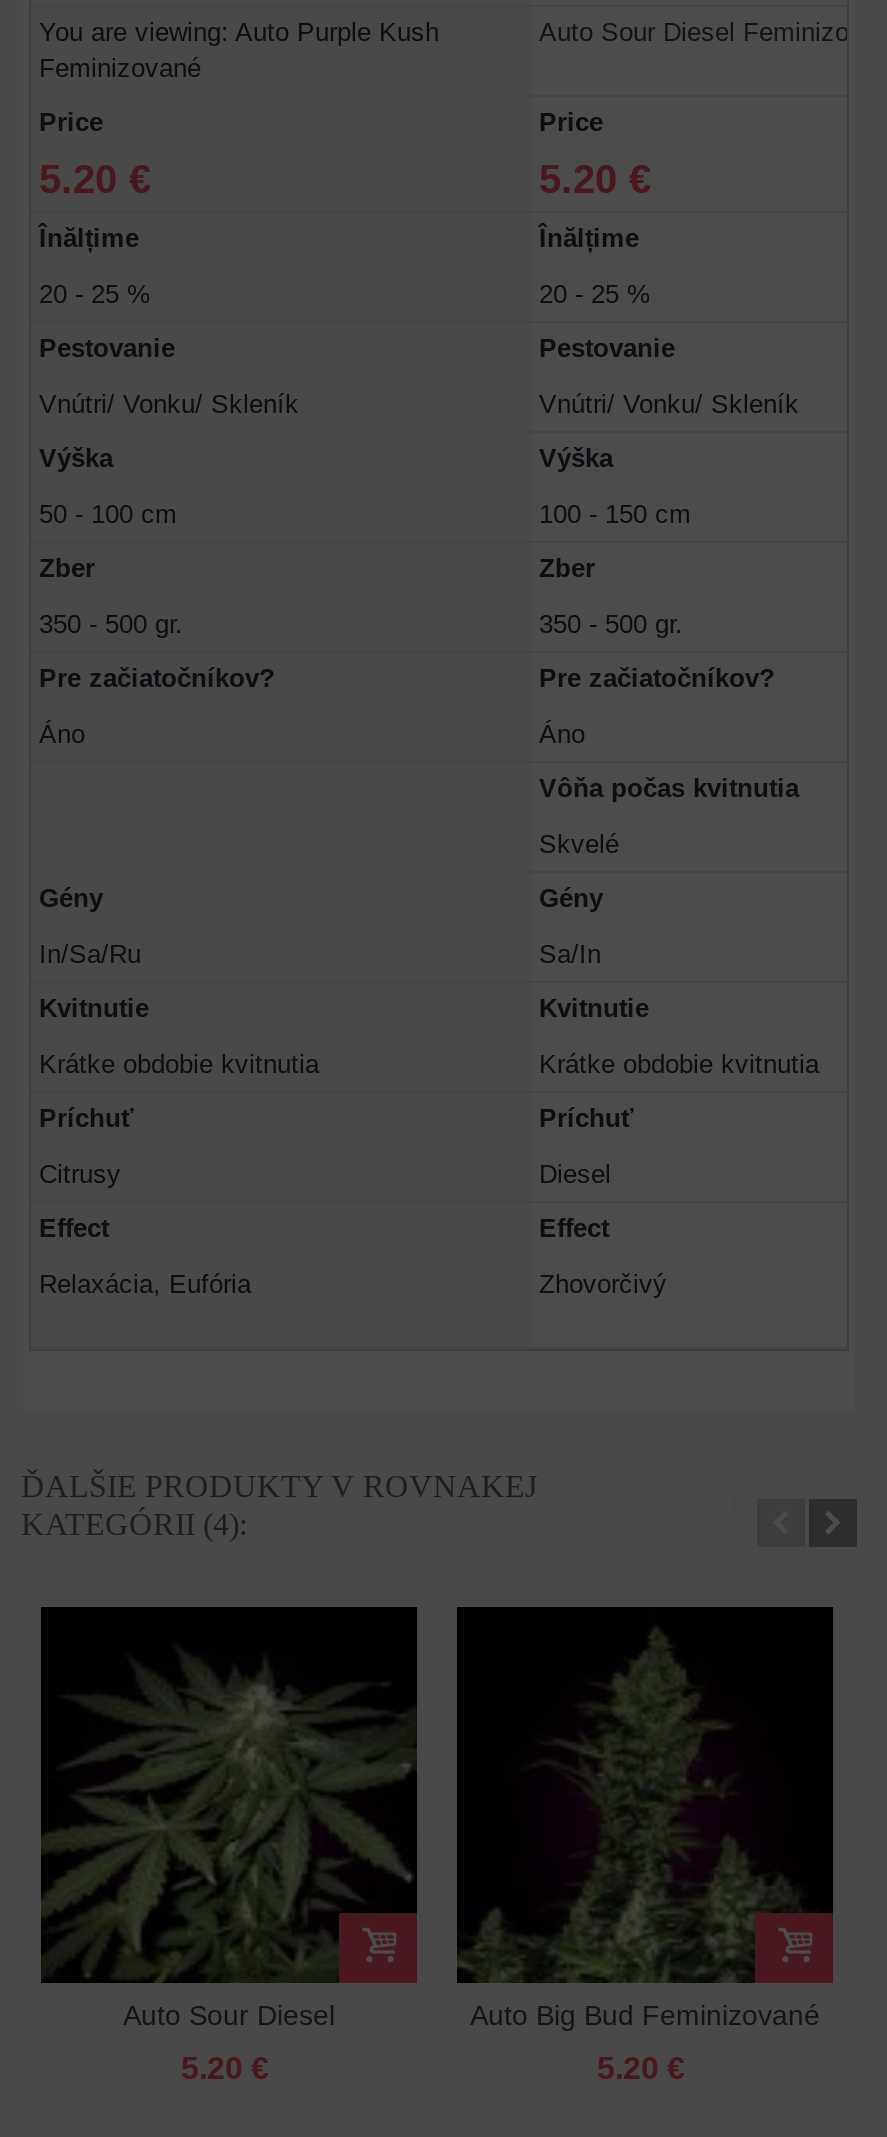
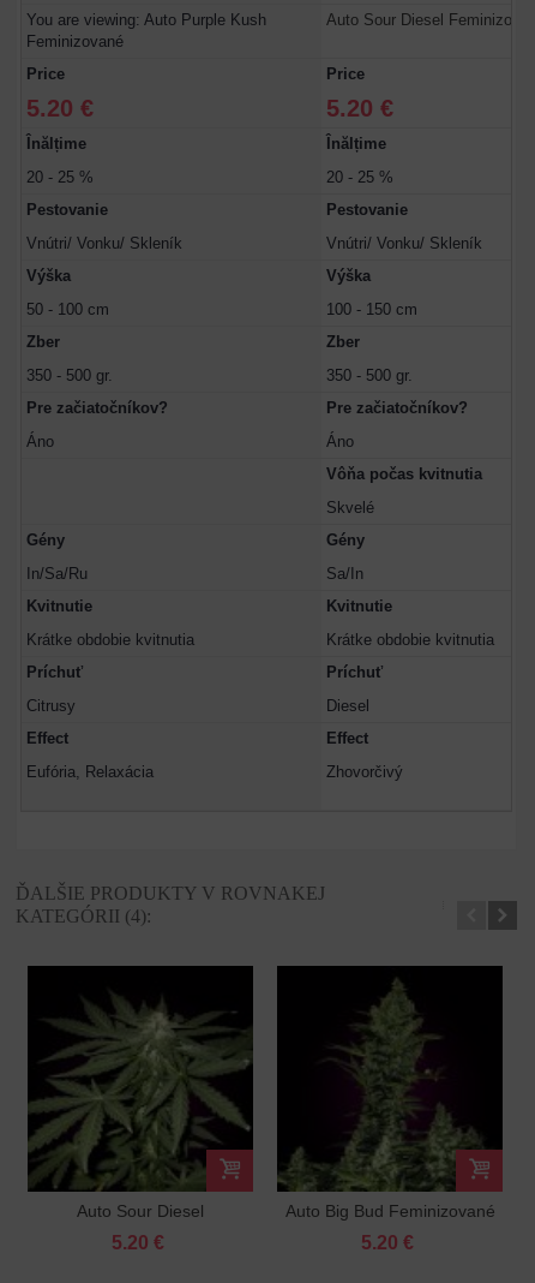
- Relaxácia, Eufória
+ Eufória, Relaxácia
